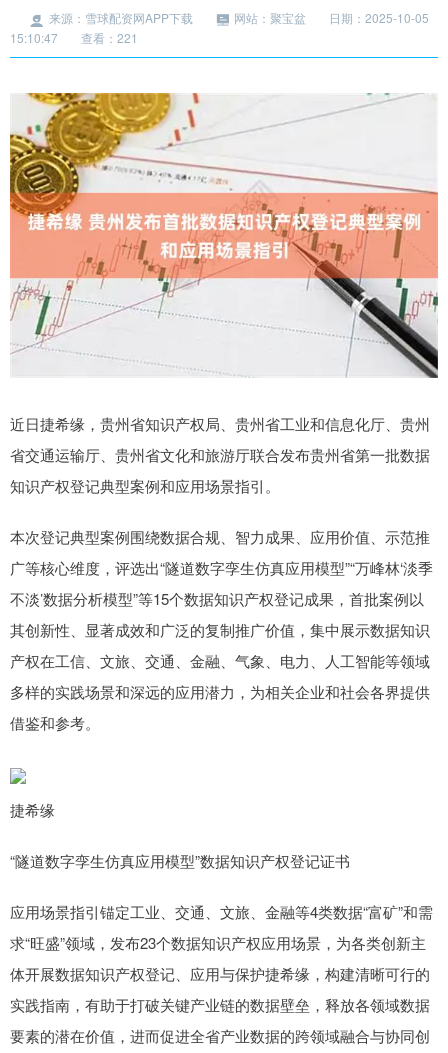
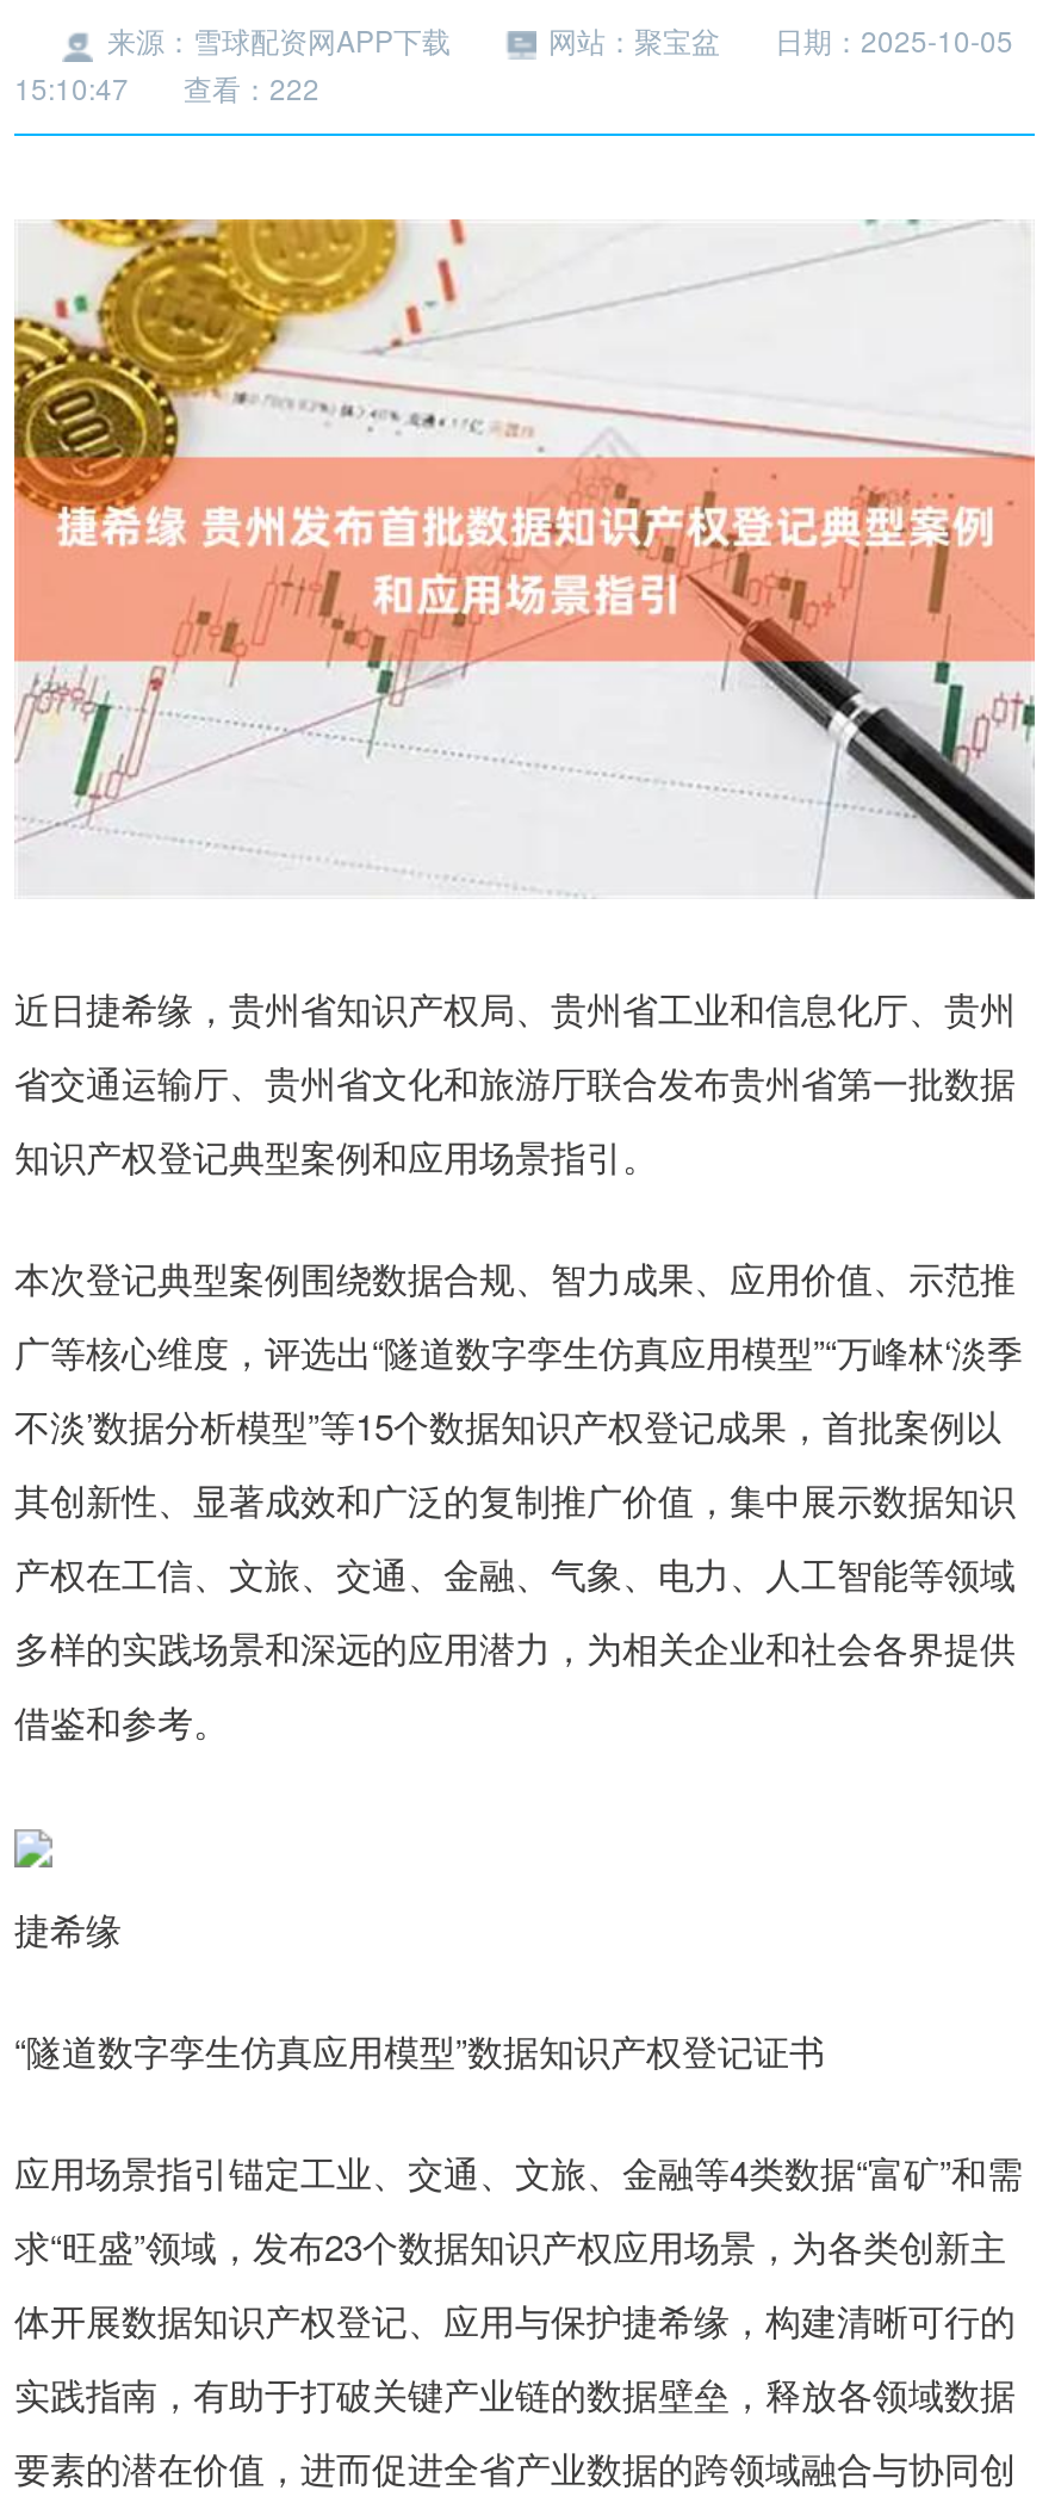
- 15:10:47 查看：221
+ 15:10:47 查看：222
